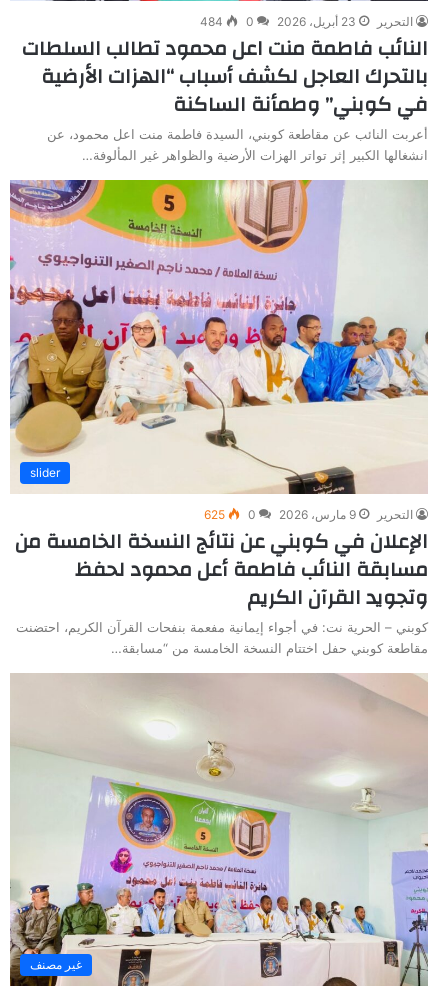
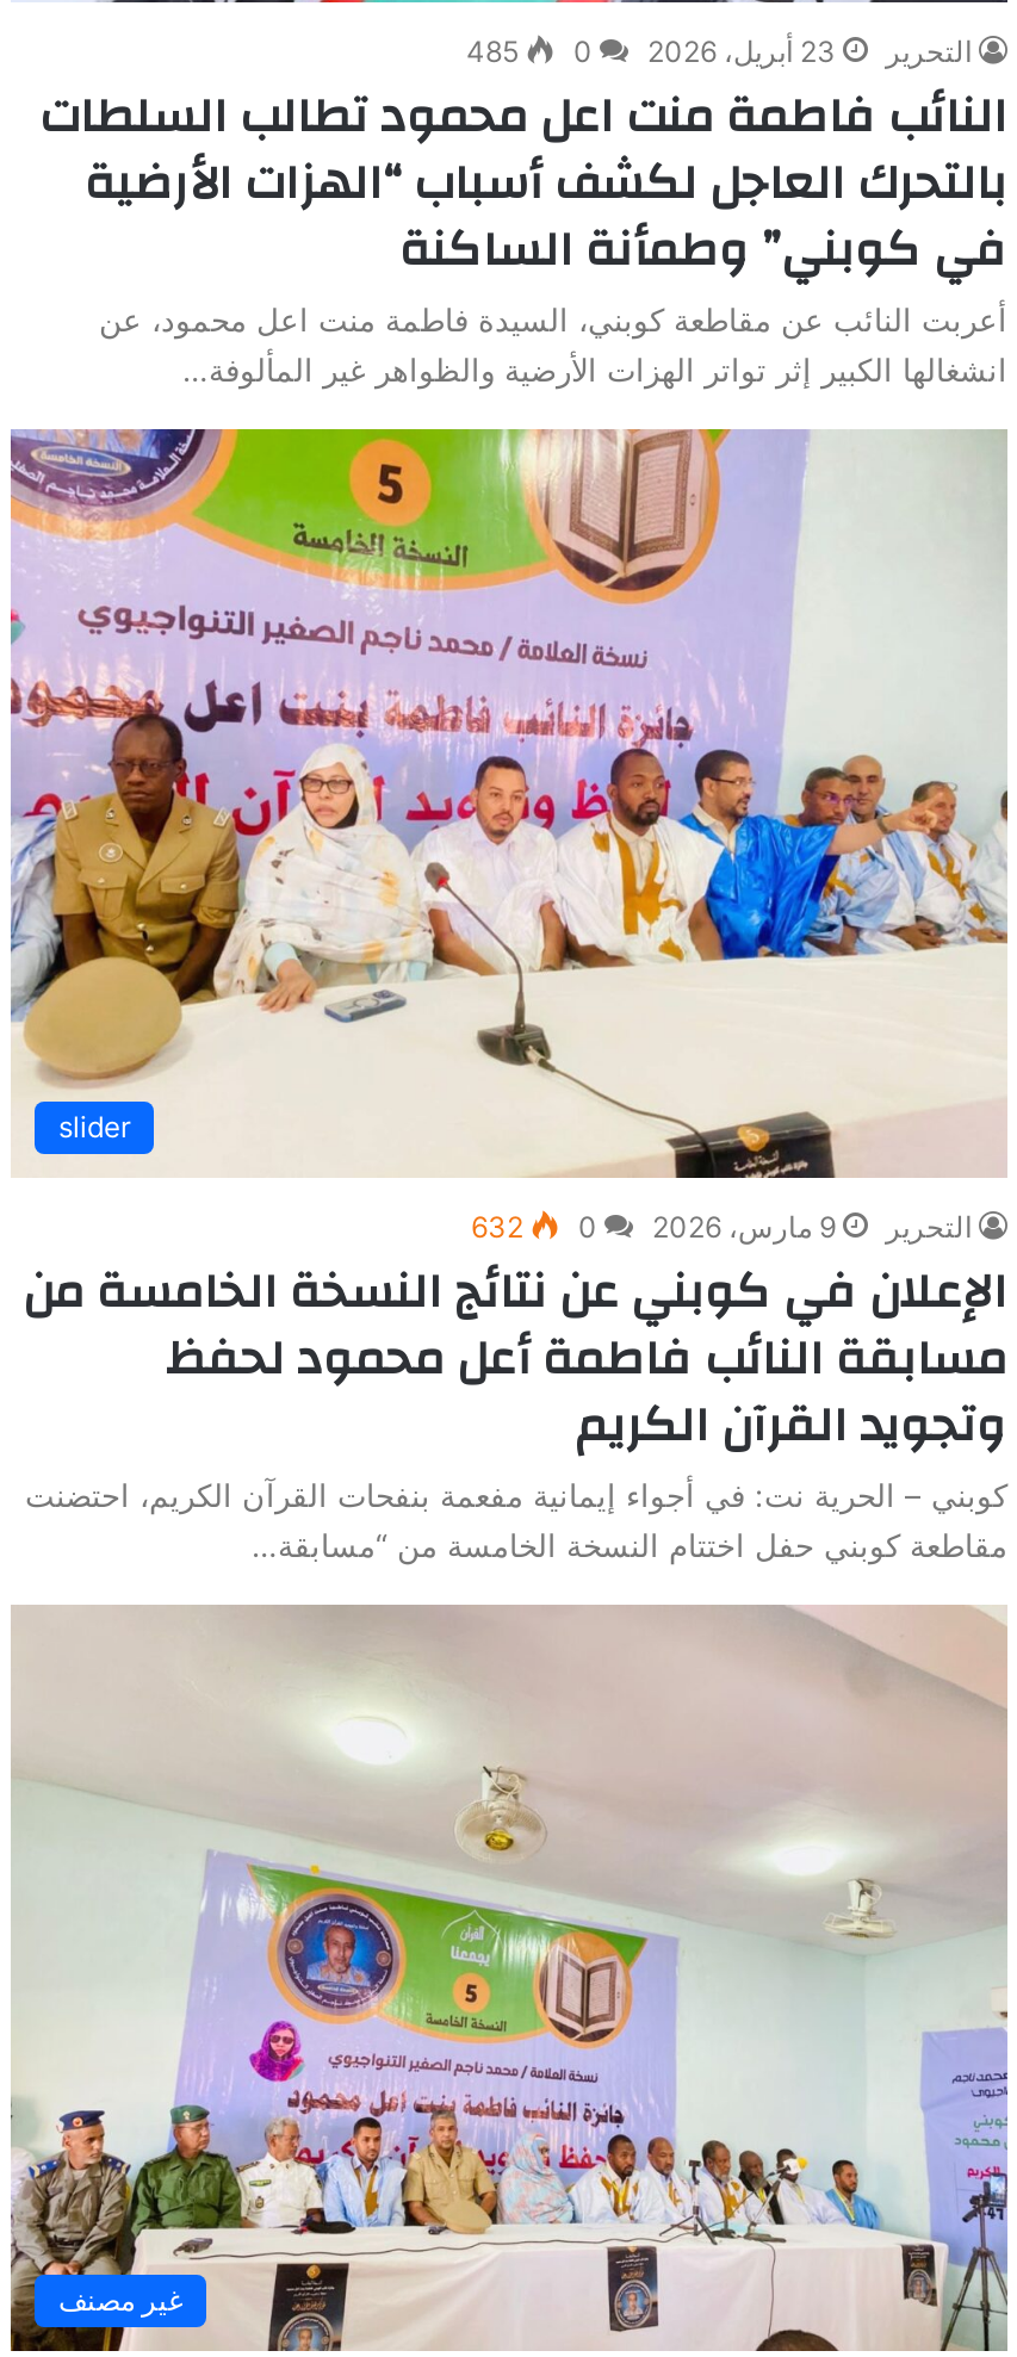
- 484 0
+ 485 0

- 625 0
+ 632 0
